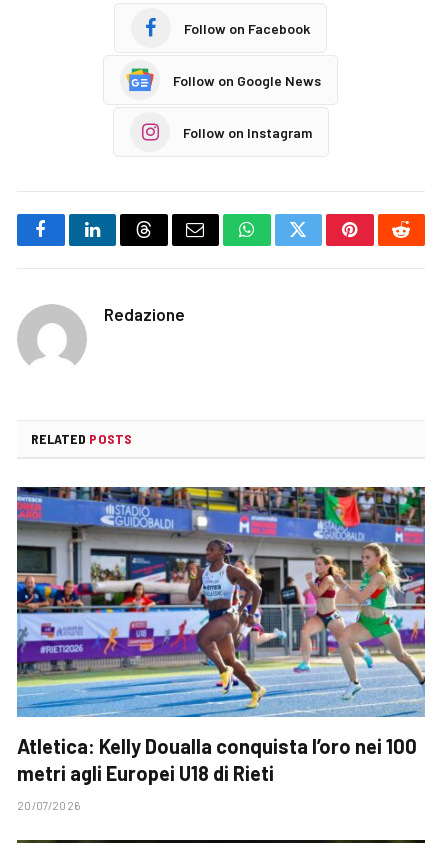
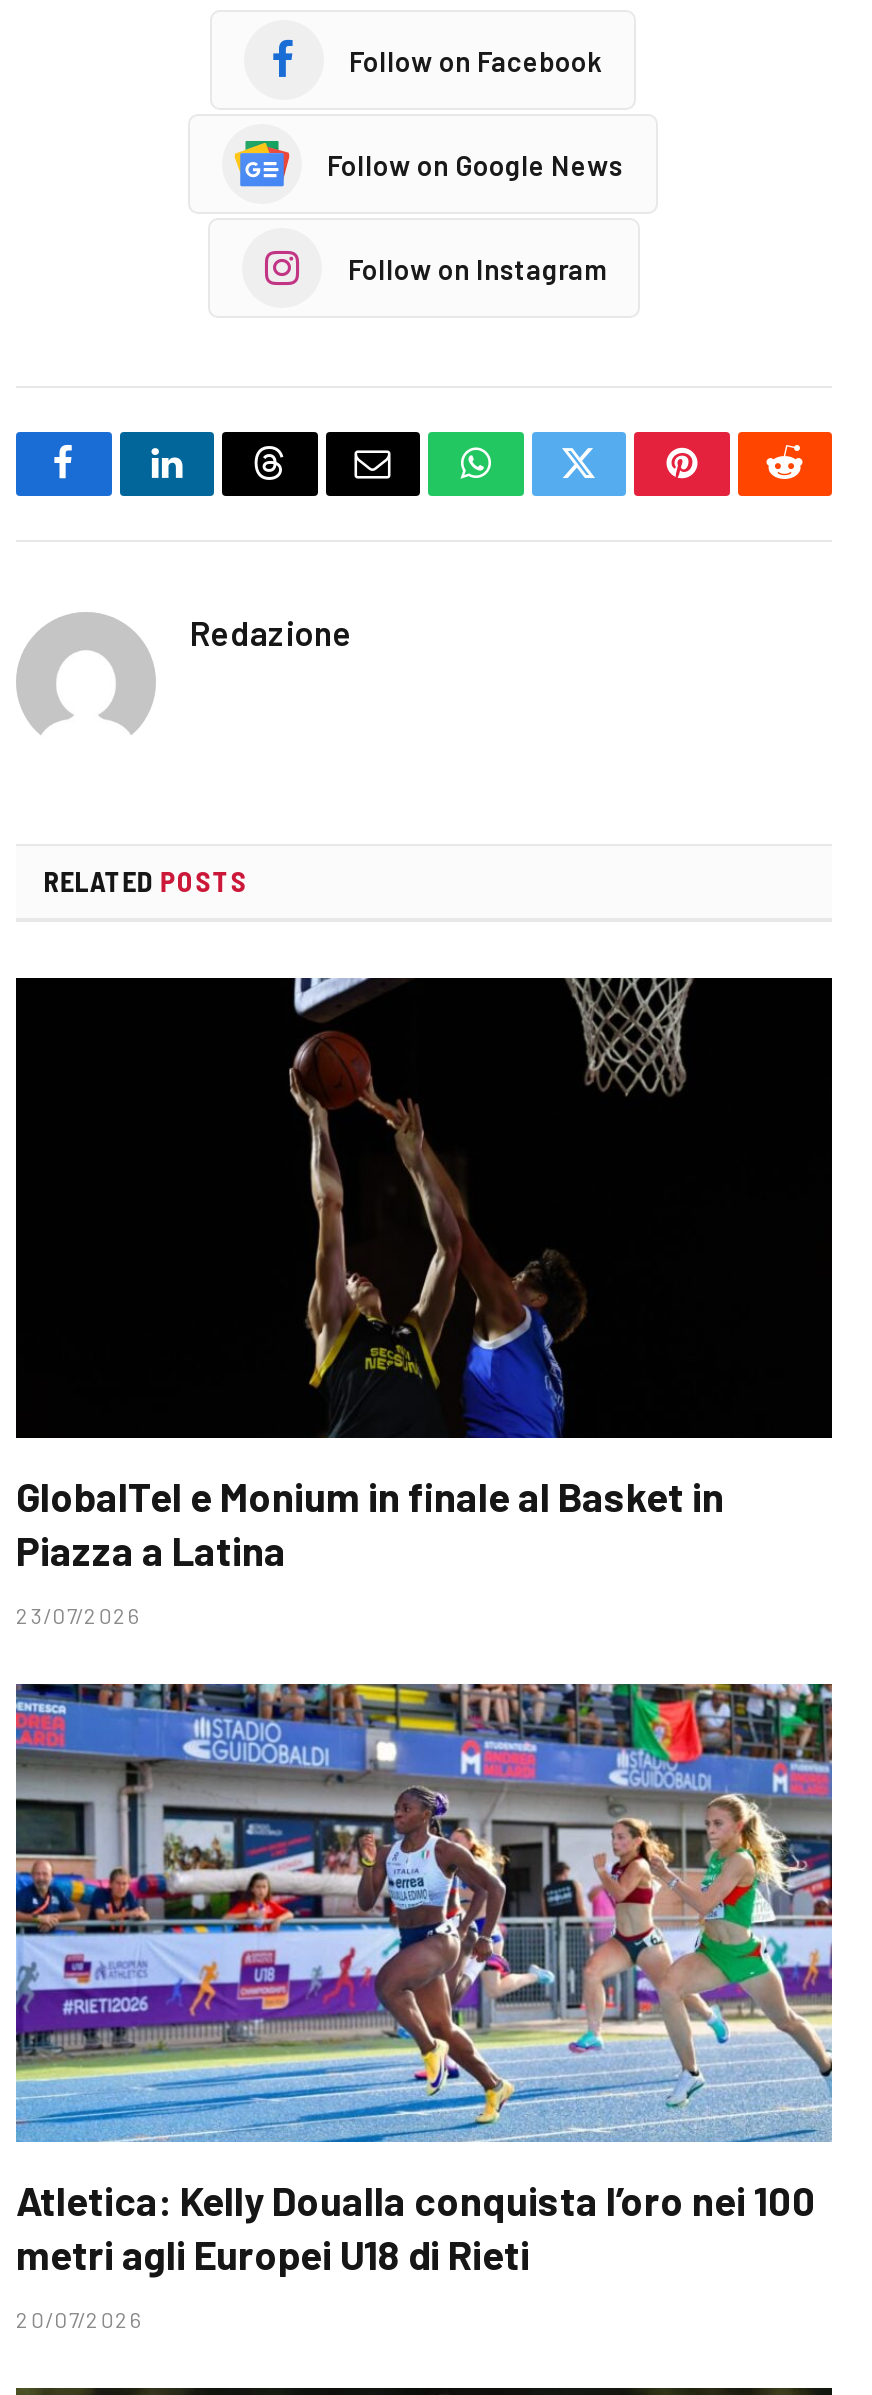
+ [image]
+ GlobalTel e Monium in finale al Basket in
+ Piazza a Latina
+ 23/07/2026
